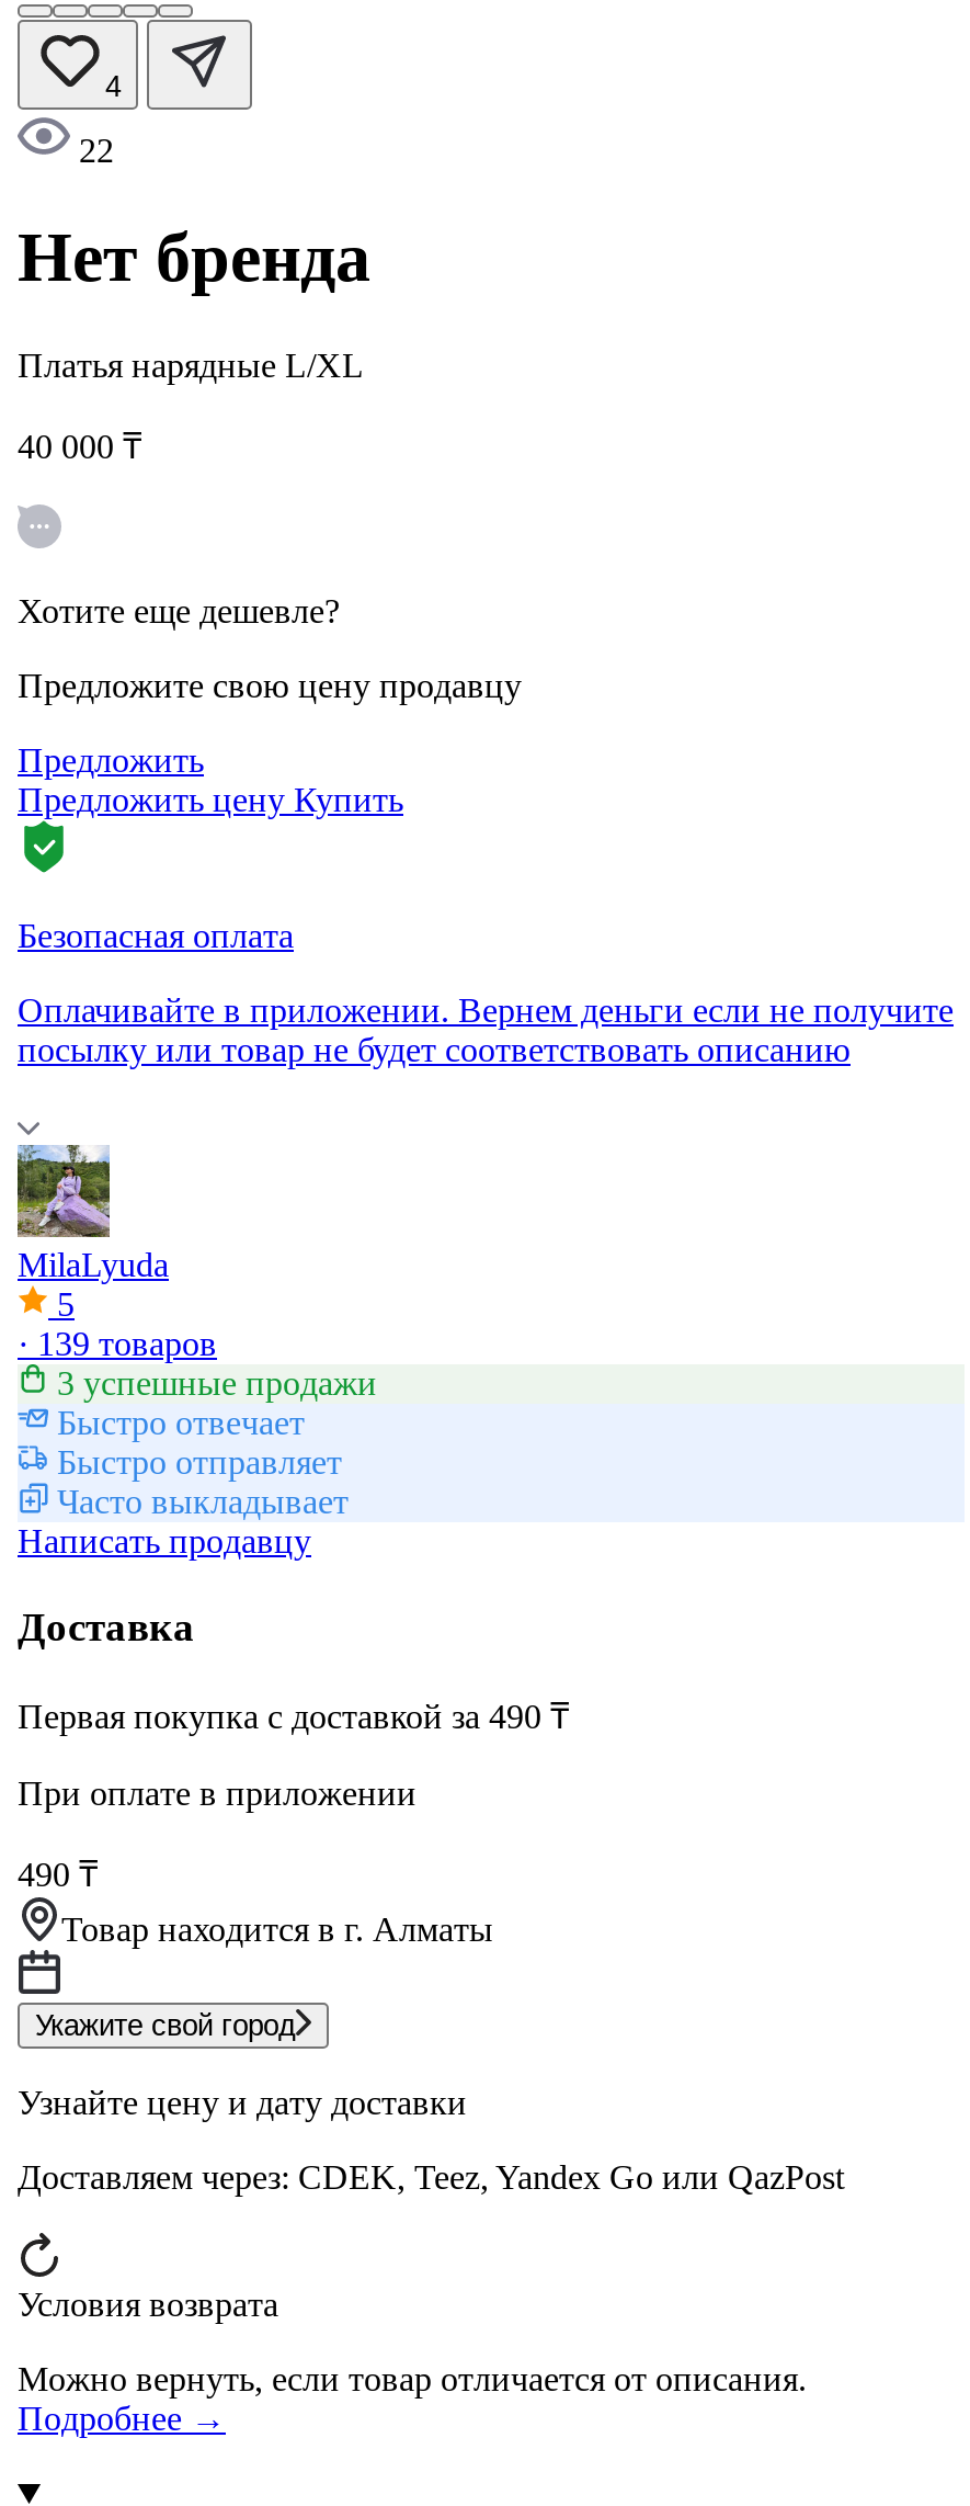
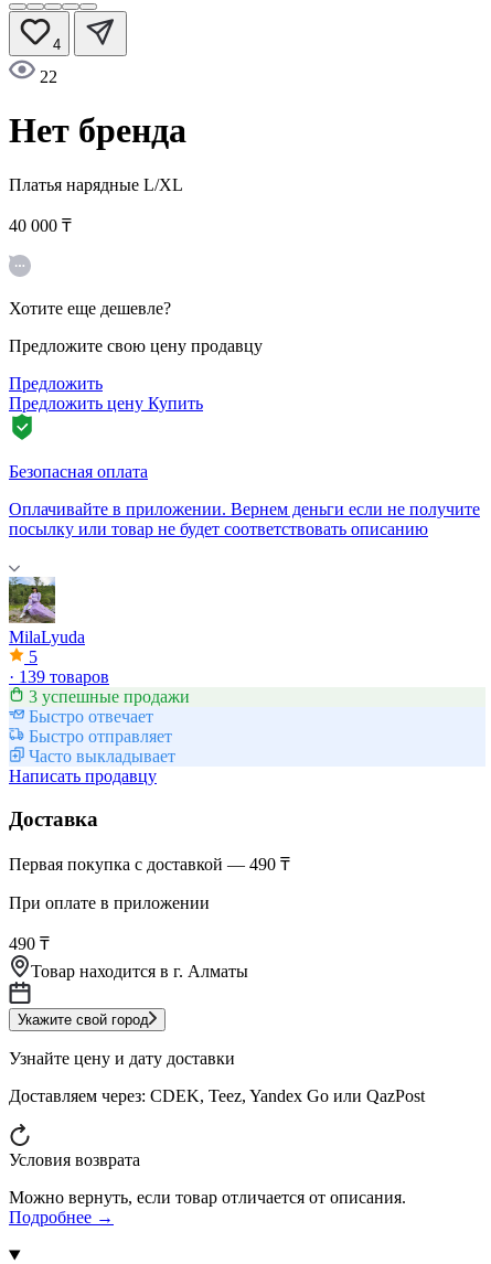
- Первая покупка с доставкой за 490 ₸
+ Первая покупка с доставкой — 490 ₸
